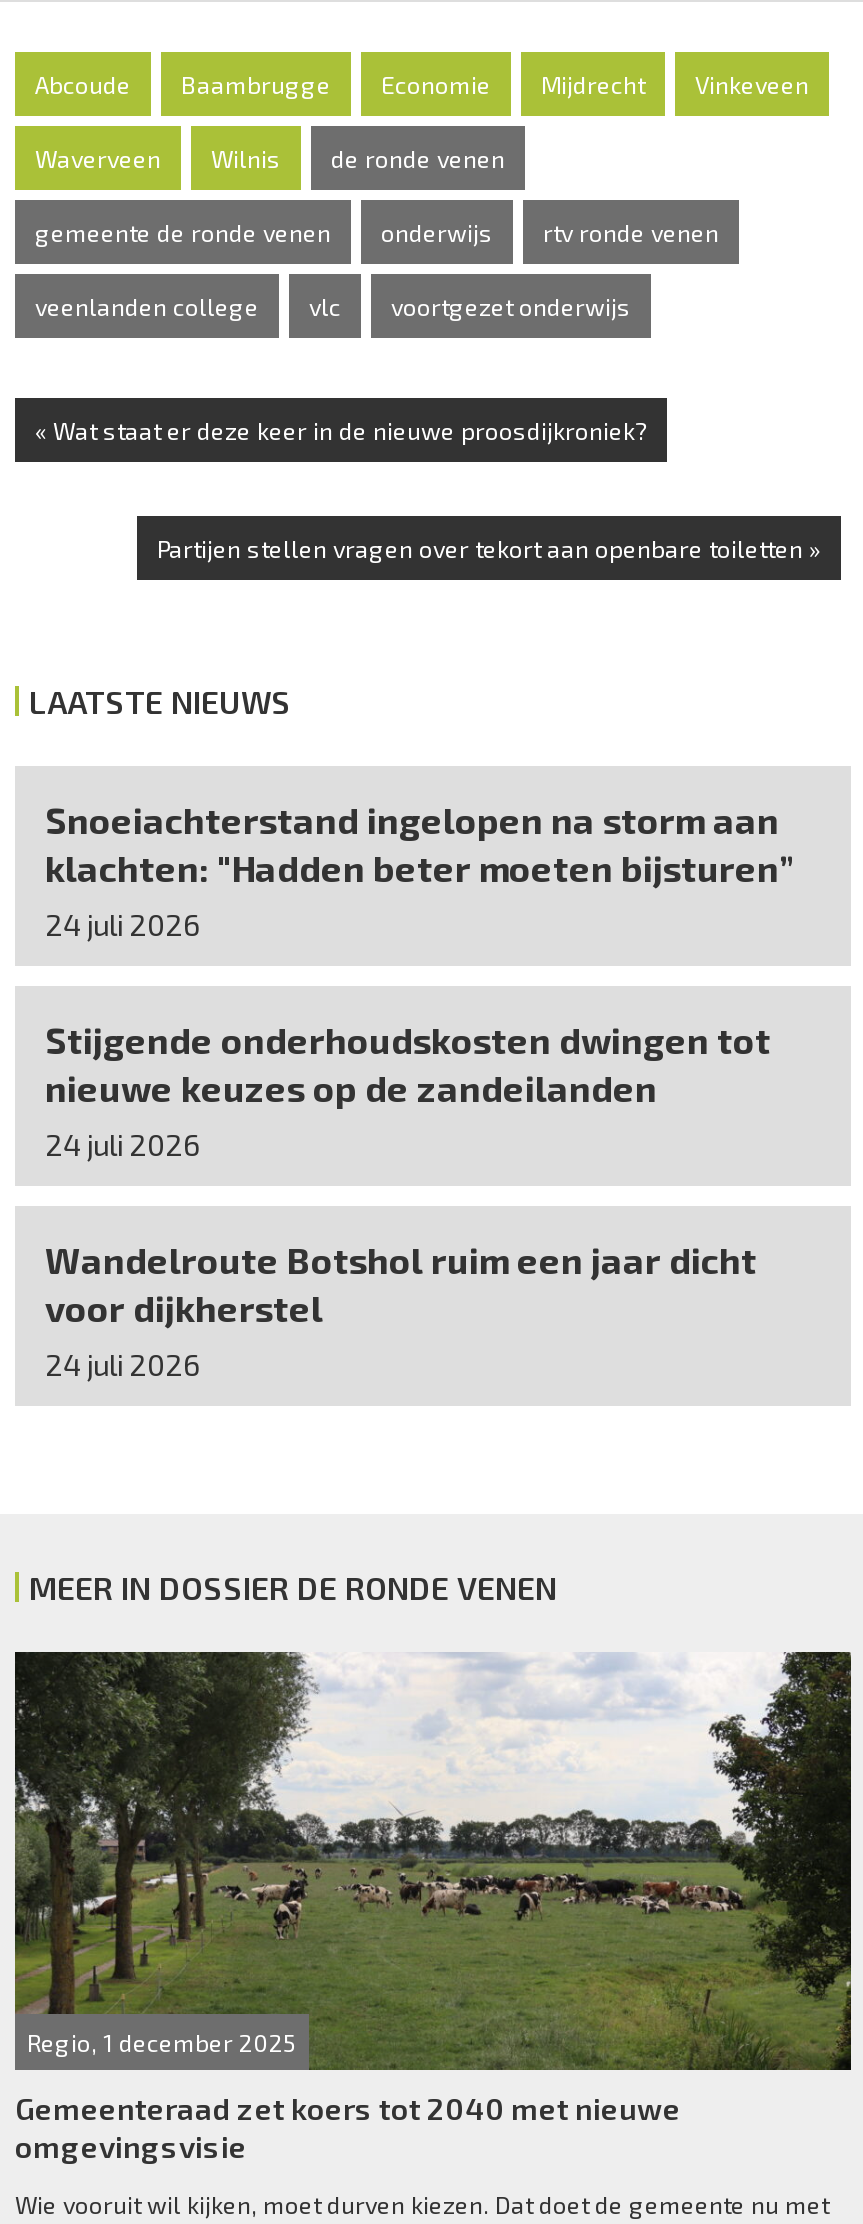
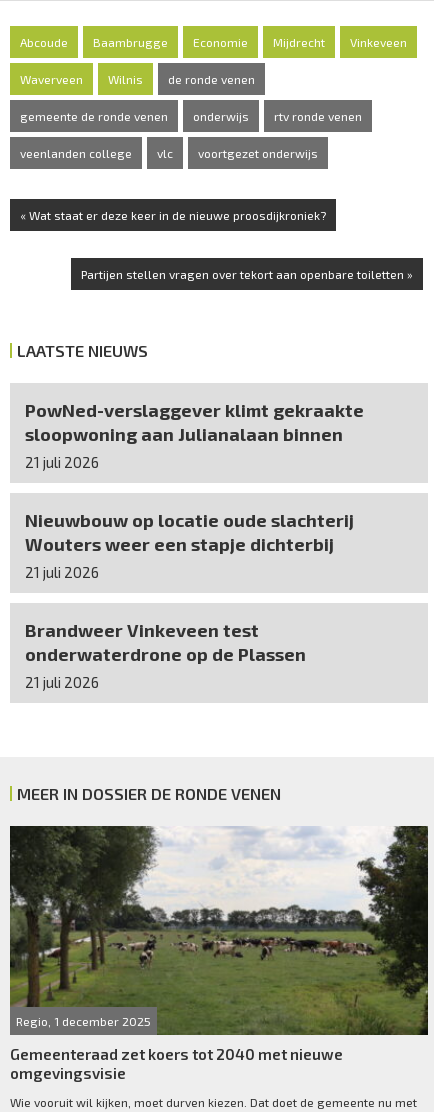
- Snoeiachterstand ingelopen na storm aan
- klachten: "Hadden beter moeten bijsturen”
- 24 juli 2026
+ PowNed-verslaggever klimt gekraakte
+ sloopwoning aan Julianalaan binnen
+ 21 juli 2026

- Stijgende onderhoudskosten dwingen tot
- nieuwe keuzes op de zandeilanden
- 24 juli 2026
+ Nieuwbouw op locatie oude slachterij
+ Wouters weer een stapje dichterbij
+ 21 juli 2026

- Wandelroute Botshol ruim een jaar dicht
- voor dijkherstel
- 24 juli 2026
+ Brandweer Vinkeveen test
+ onderwaterdrone op de Plassen
+ 21 juli 2026
